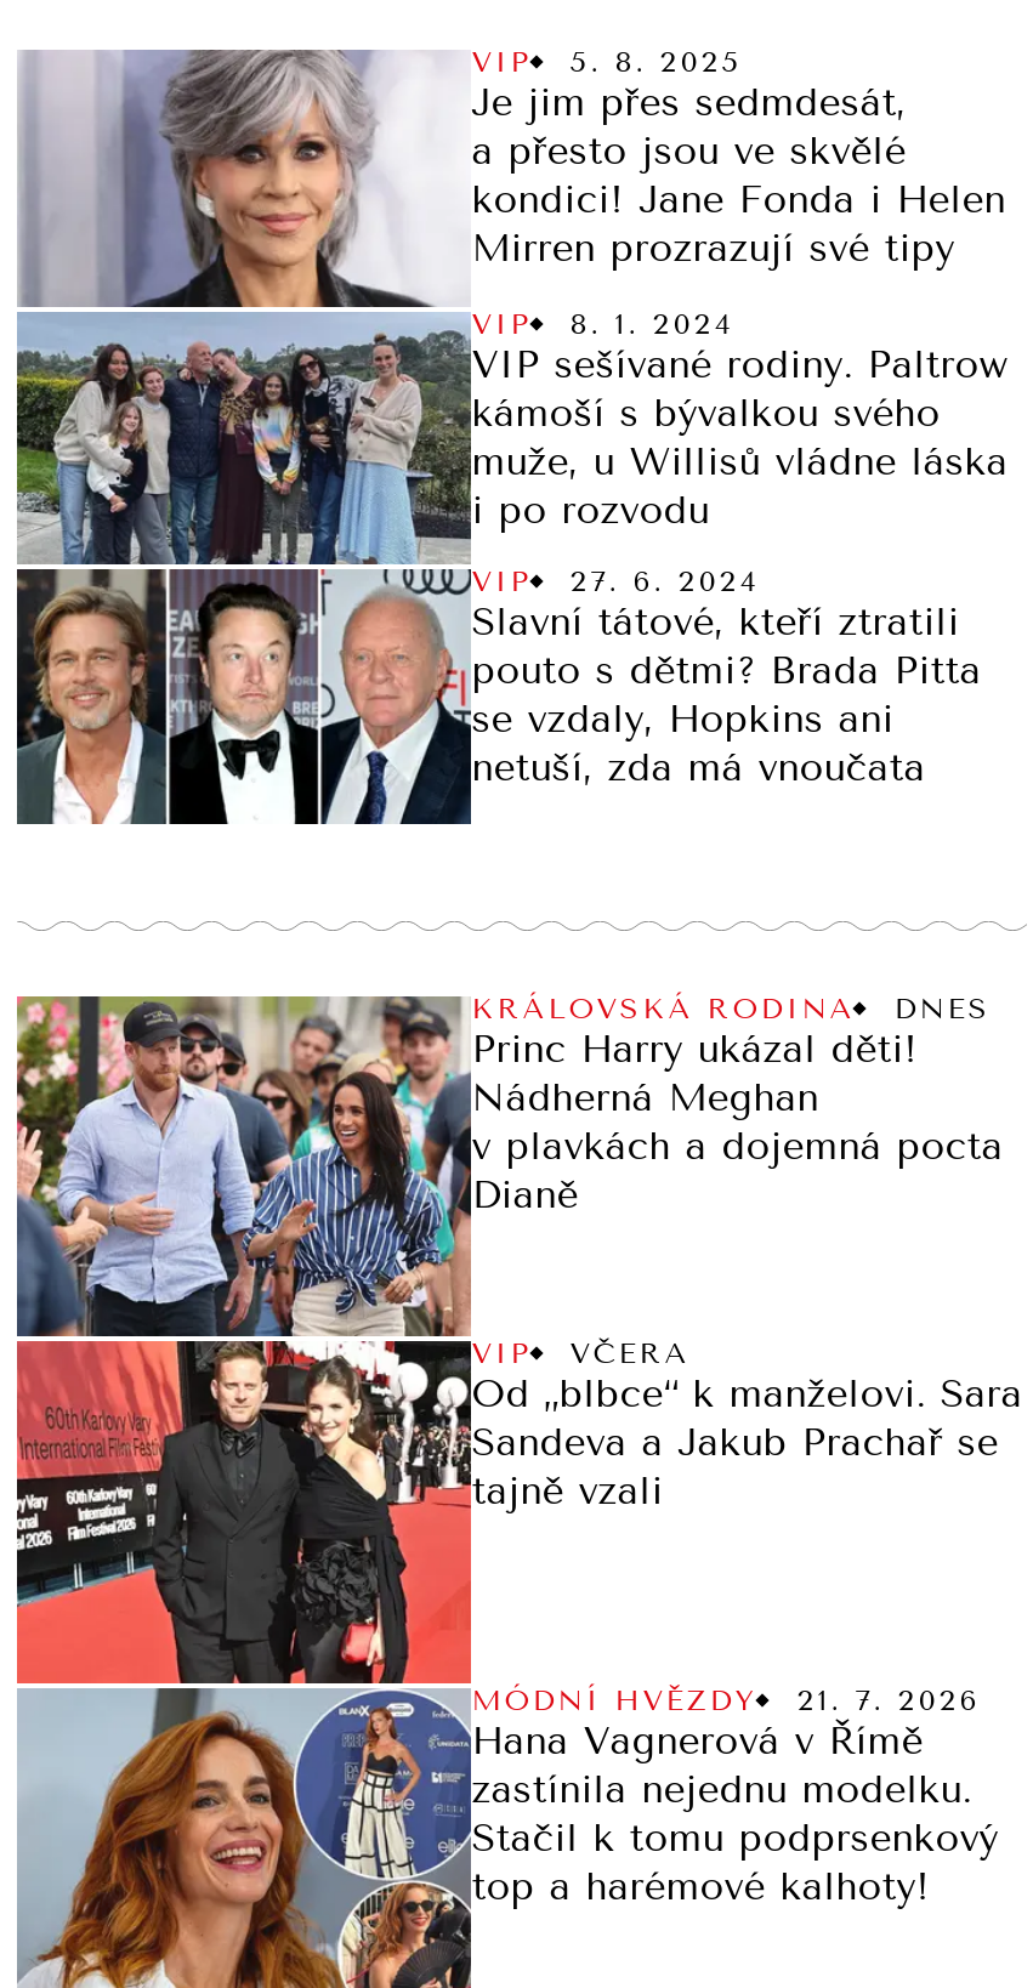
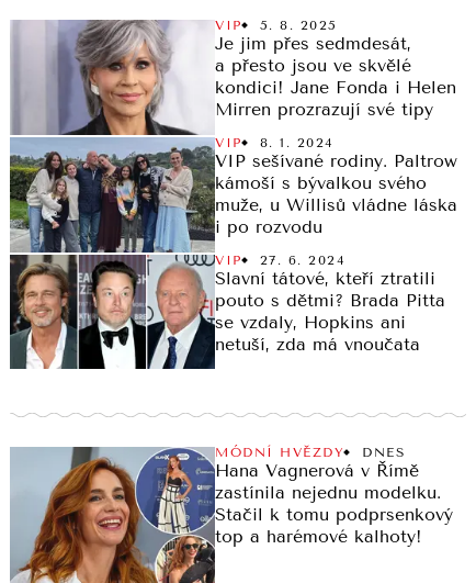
- [image]
- KRÁLOVSKÁ RODINA
- DNES
- Princ Harry ukázal děti!
- Nádherná Meghan
- v plavkách a dojemná pocta
- Dianě

- VIP
- VČERA
- Od „blbce“ k manželovi. Sara
- Sandeva a Jakub Prachař se
- tajně vzali

- 21. 7. 2026
+ DNES
